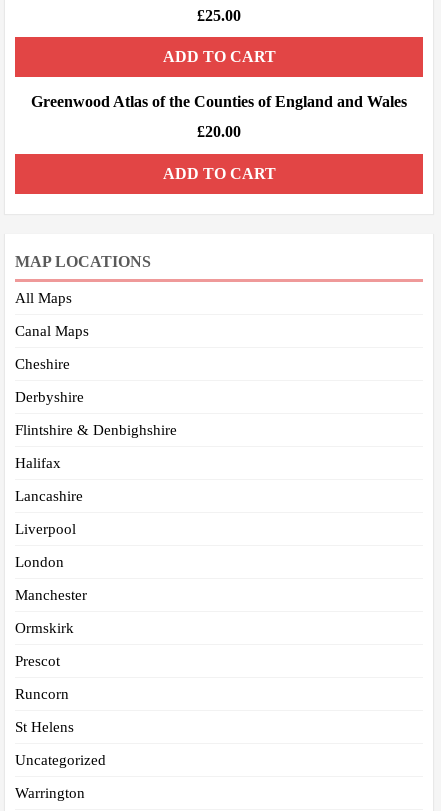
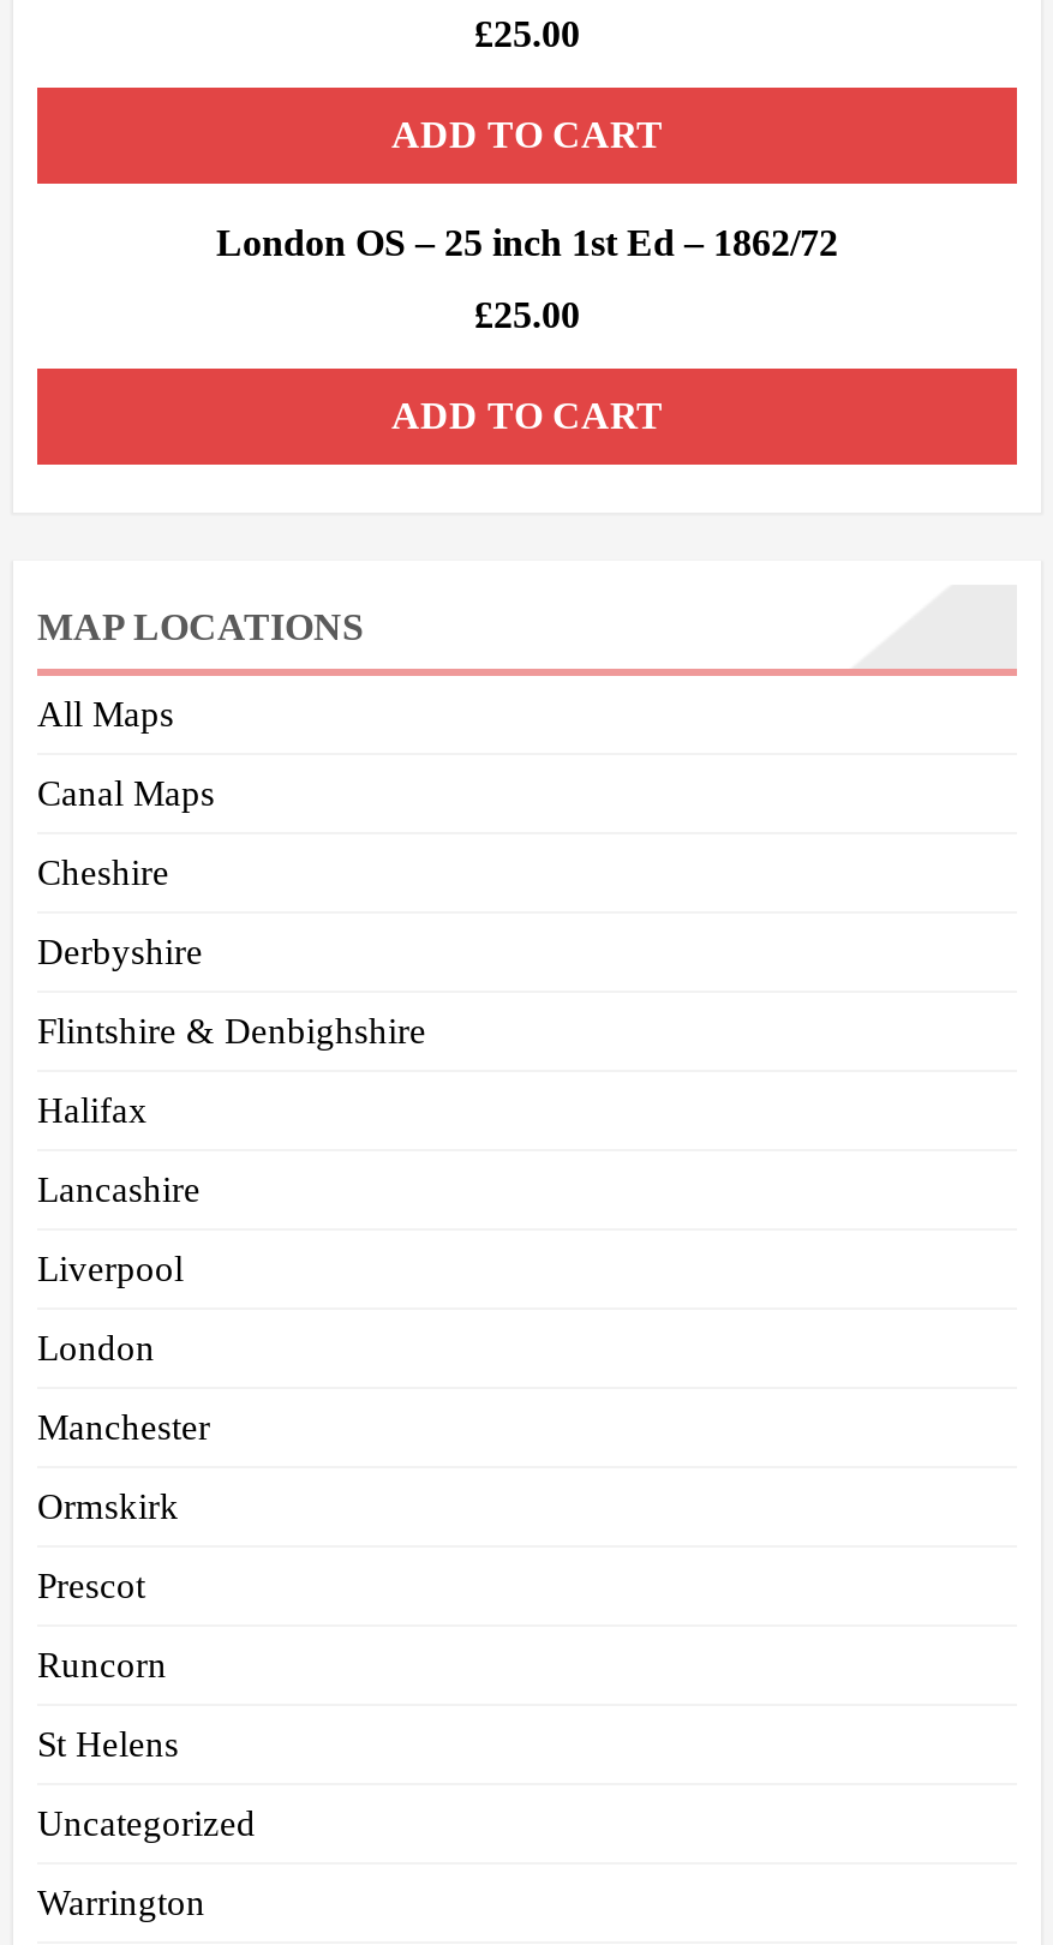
- Greenwood Atlas of the Counties of England and Wales
+ London OS – 25 inch 1st Ed – 1862/72

- £20.00
+ £25.00
